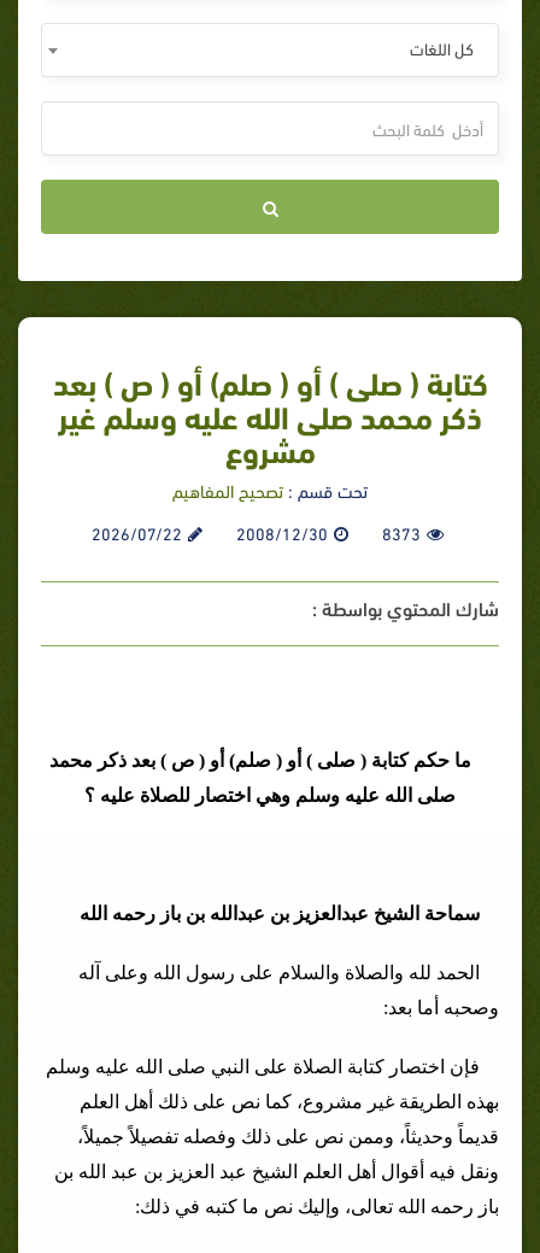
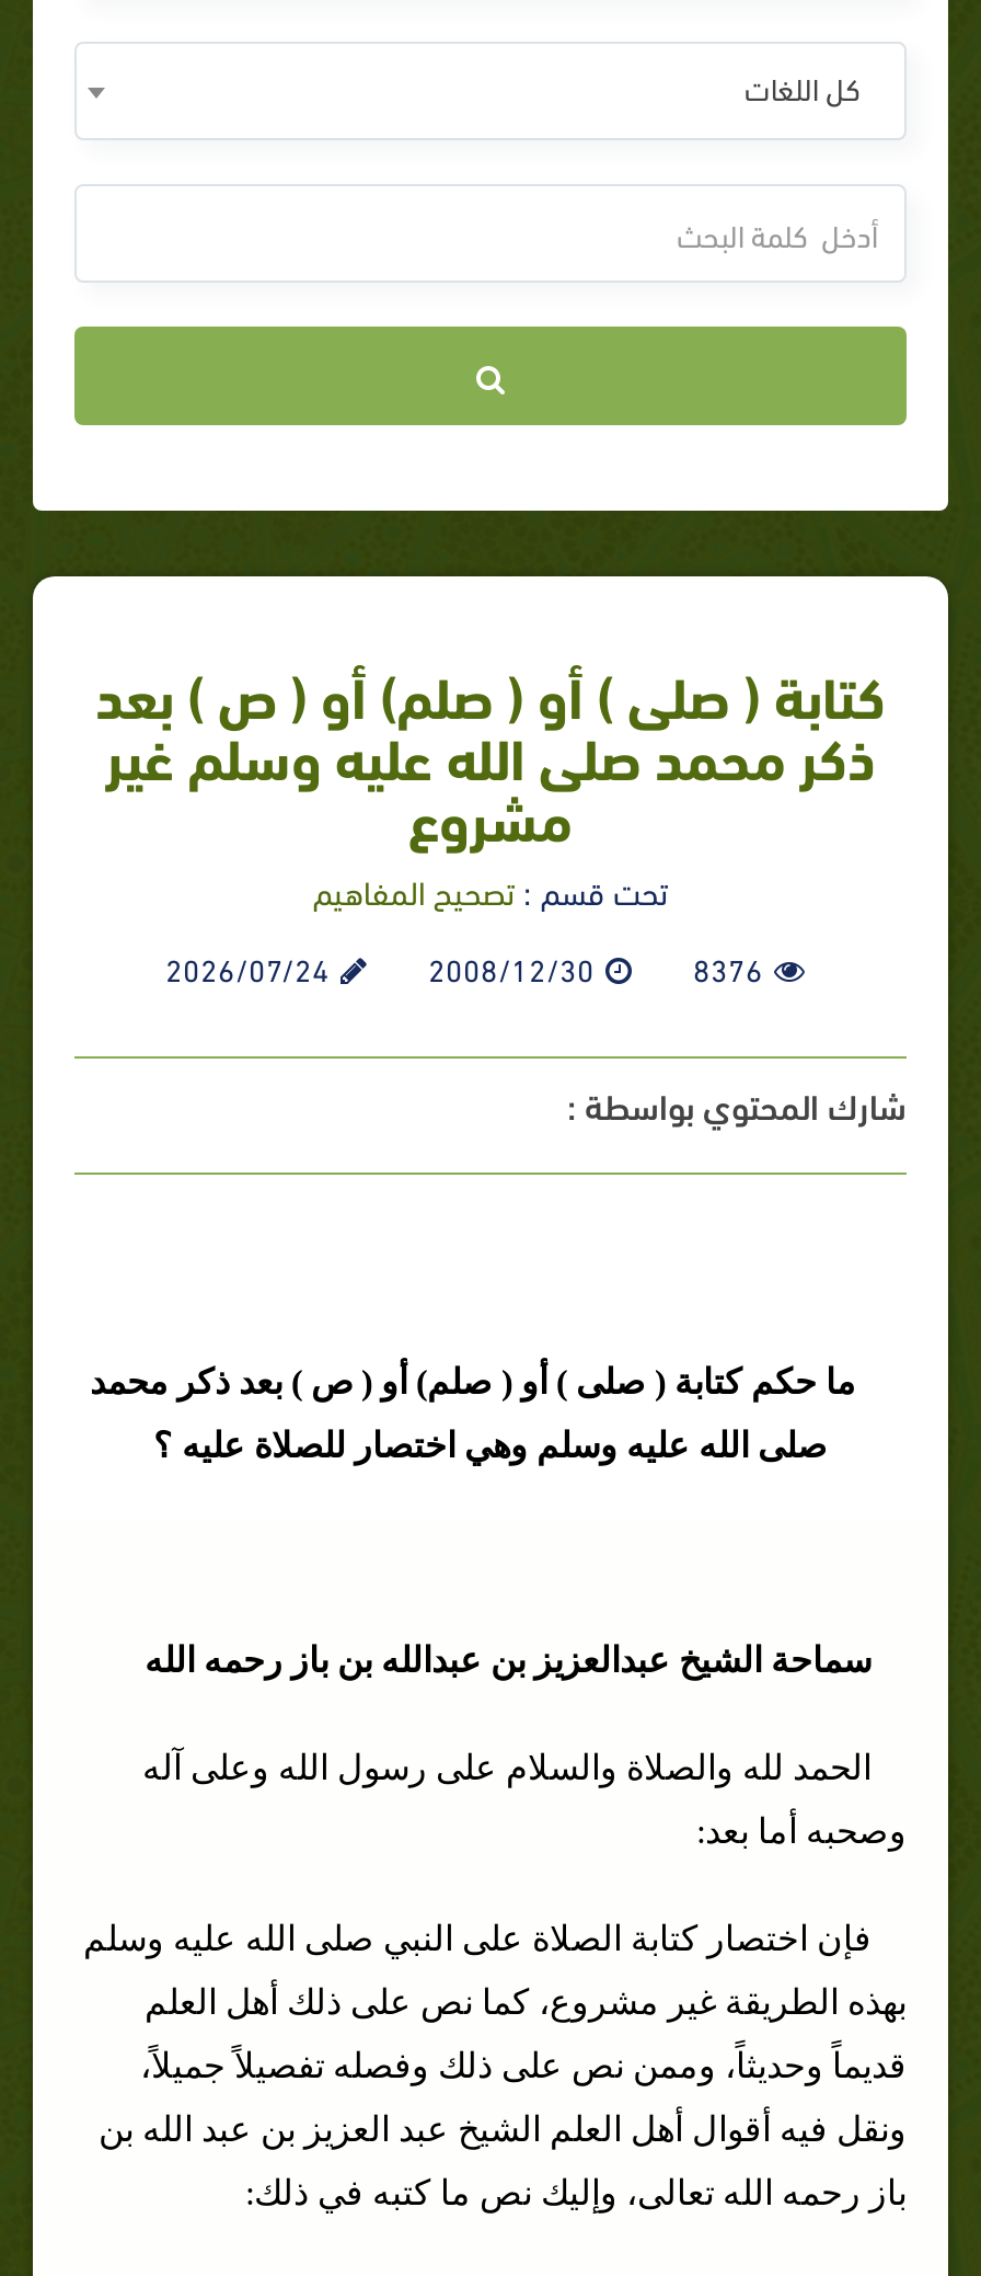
- 2026/07/22
+ 2026/07/24

- 8373
+ 8376
